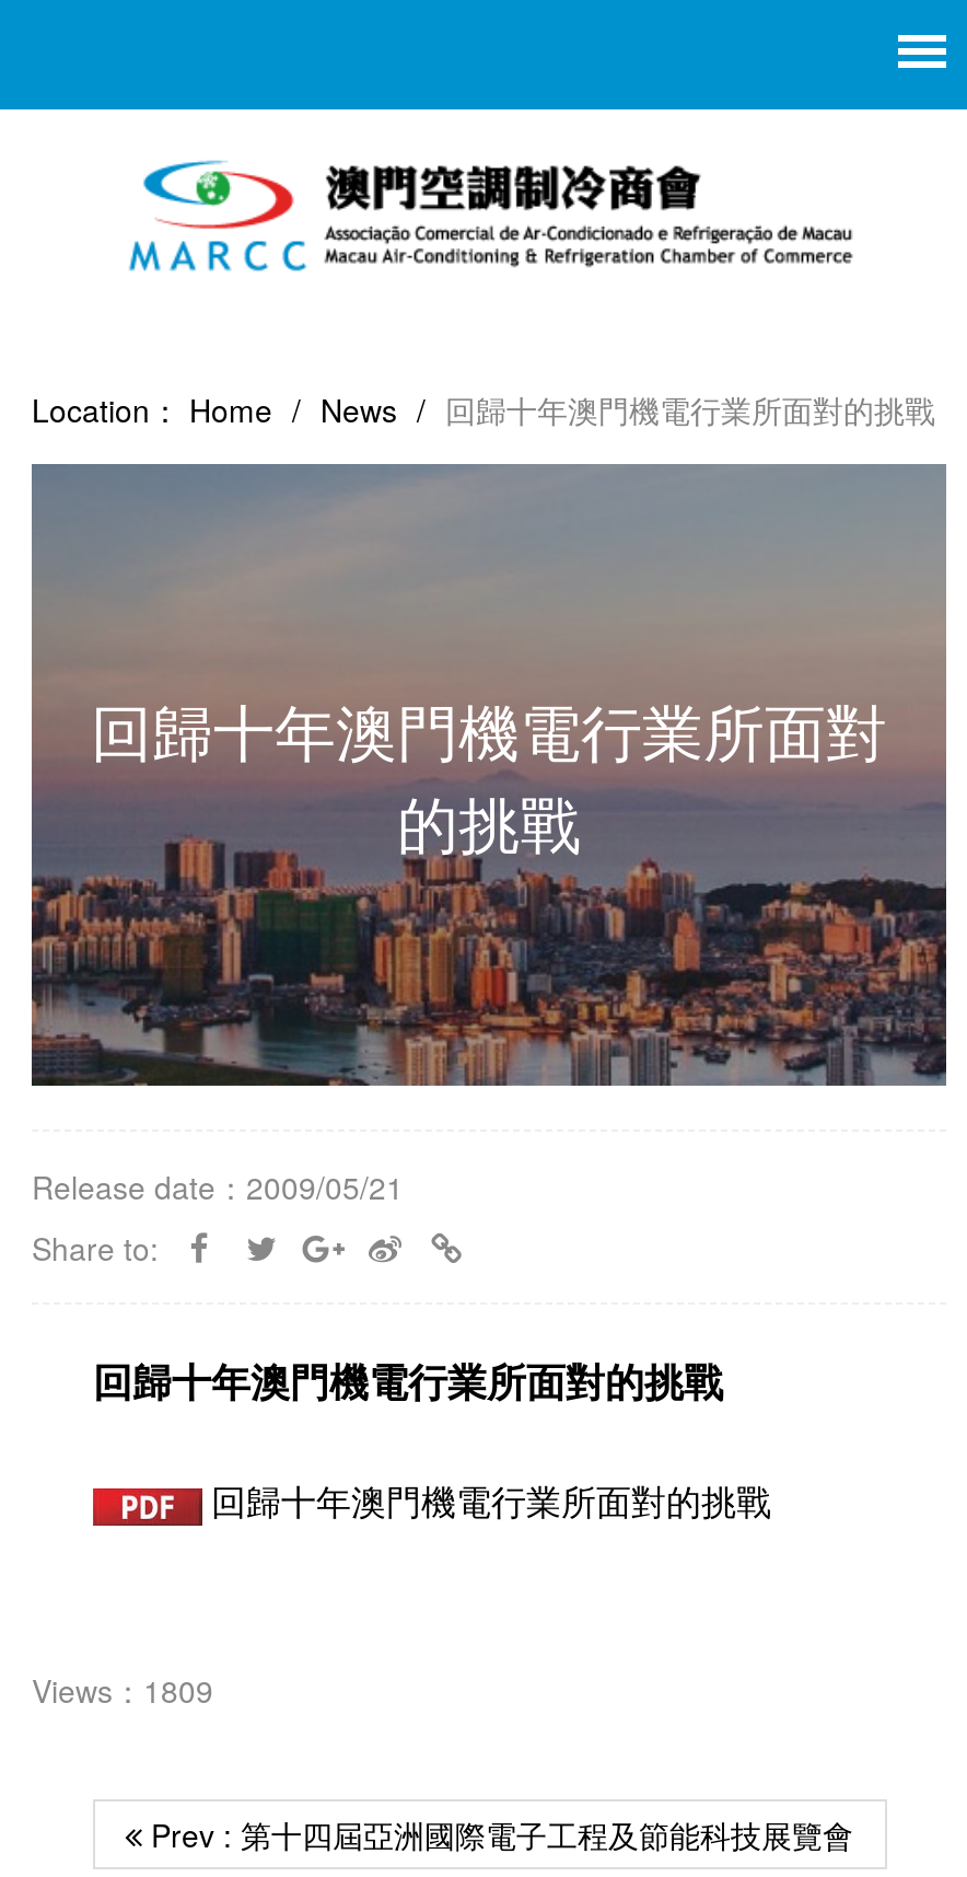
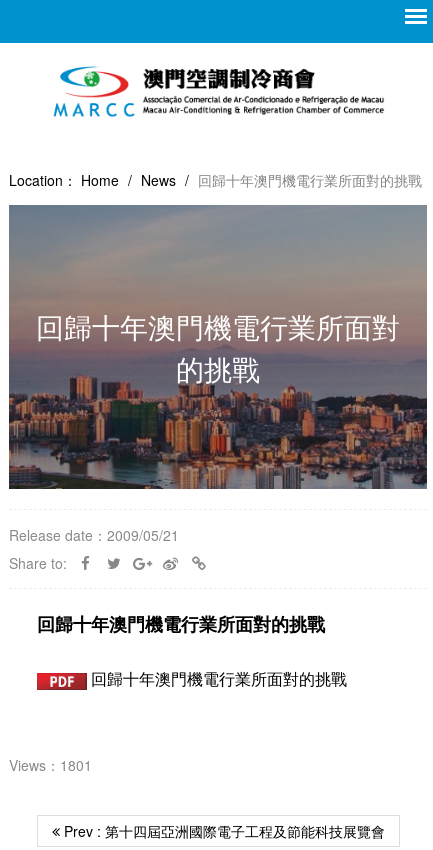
- Views：1809
+ Views：1801
